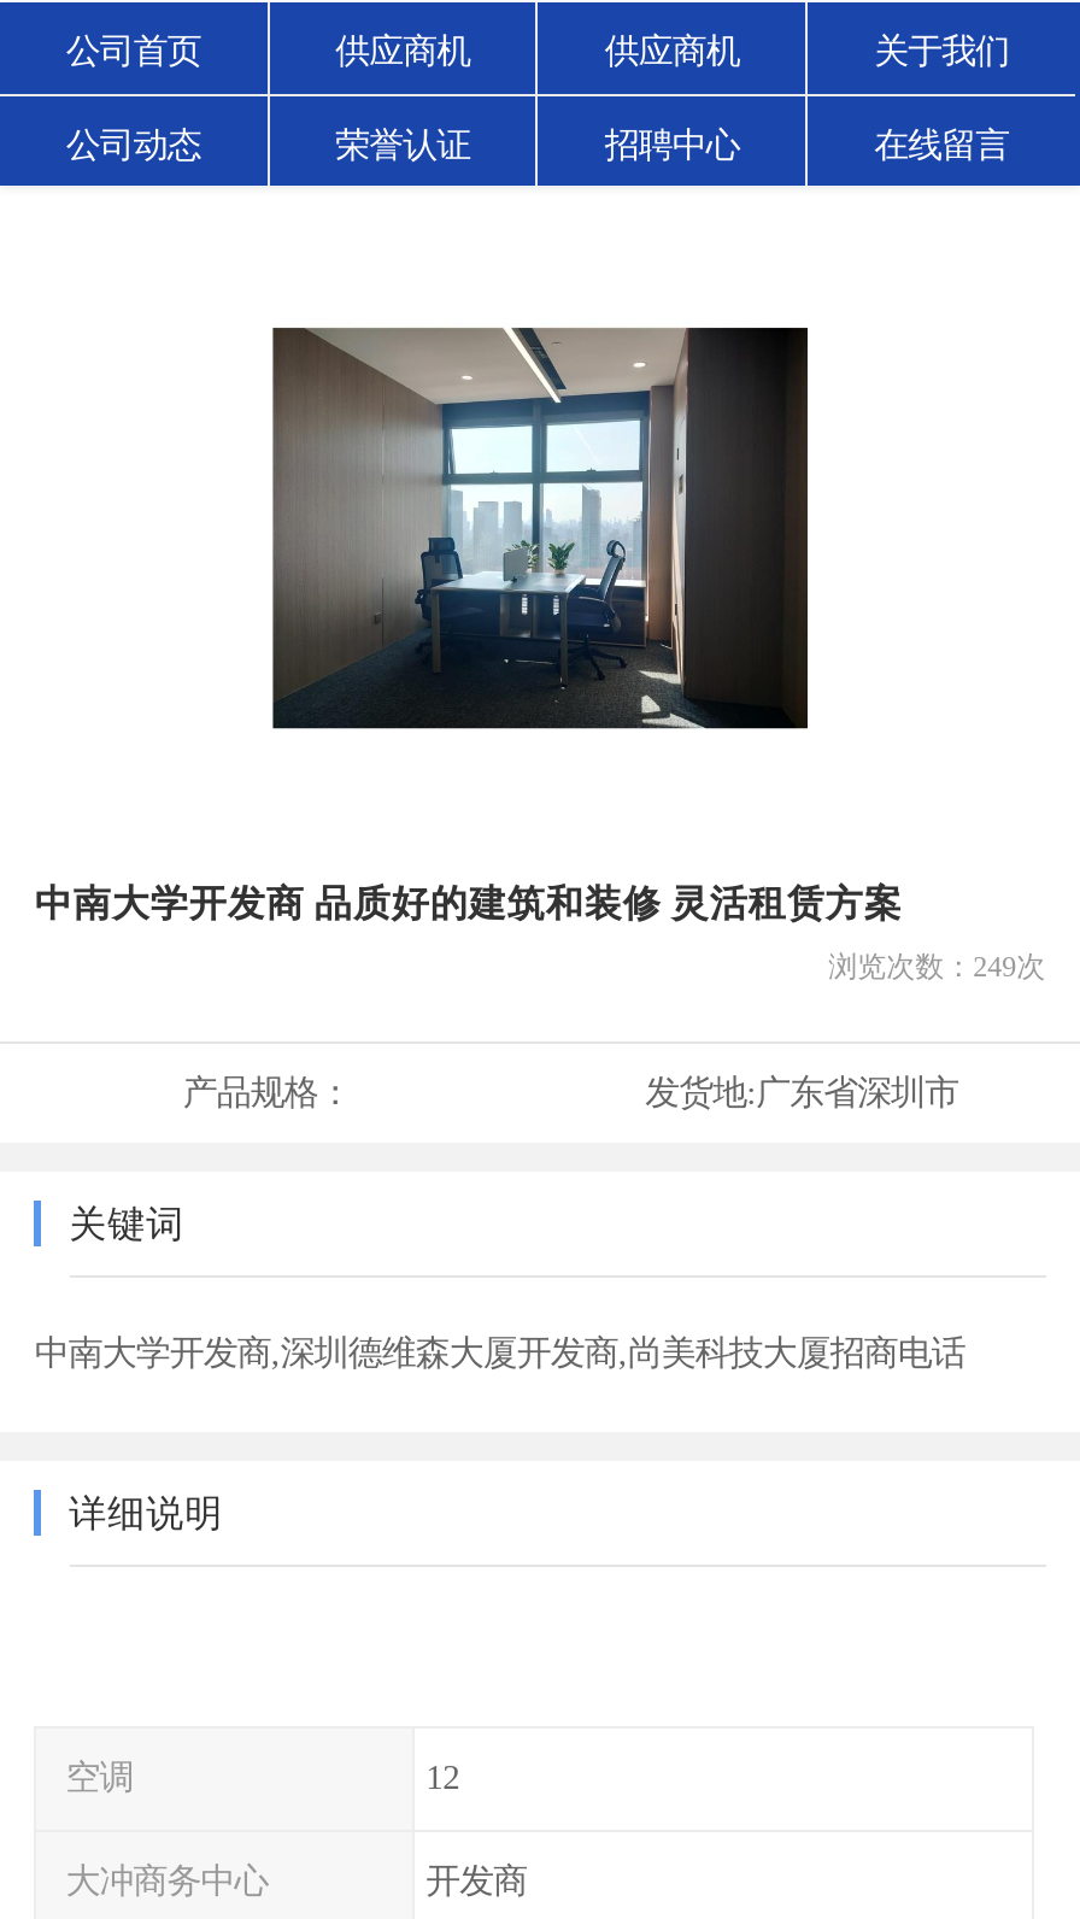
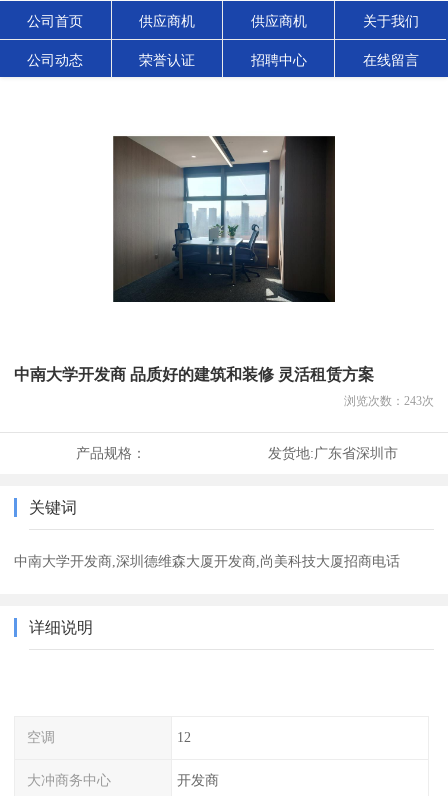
- 浏览次数：249次
+ 浏览次数：243次
